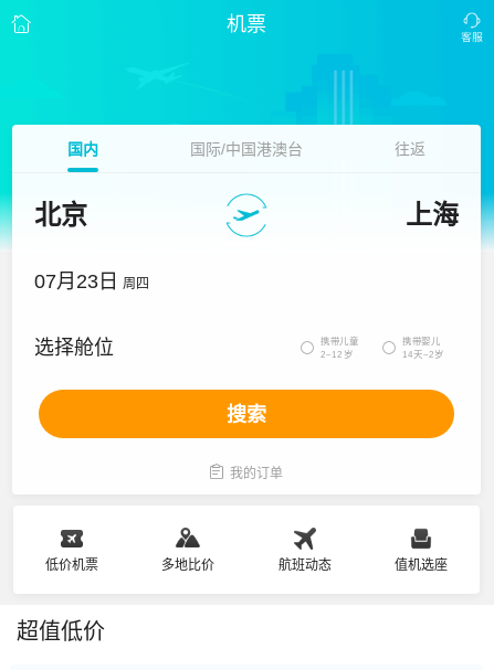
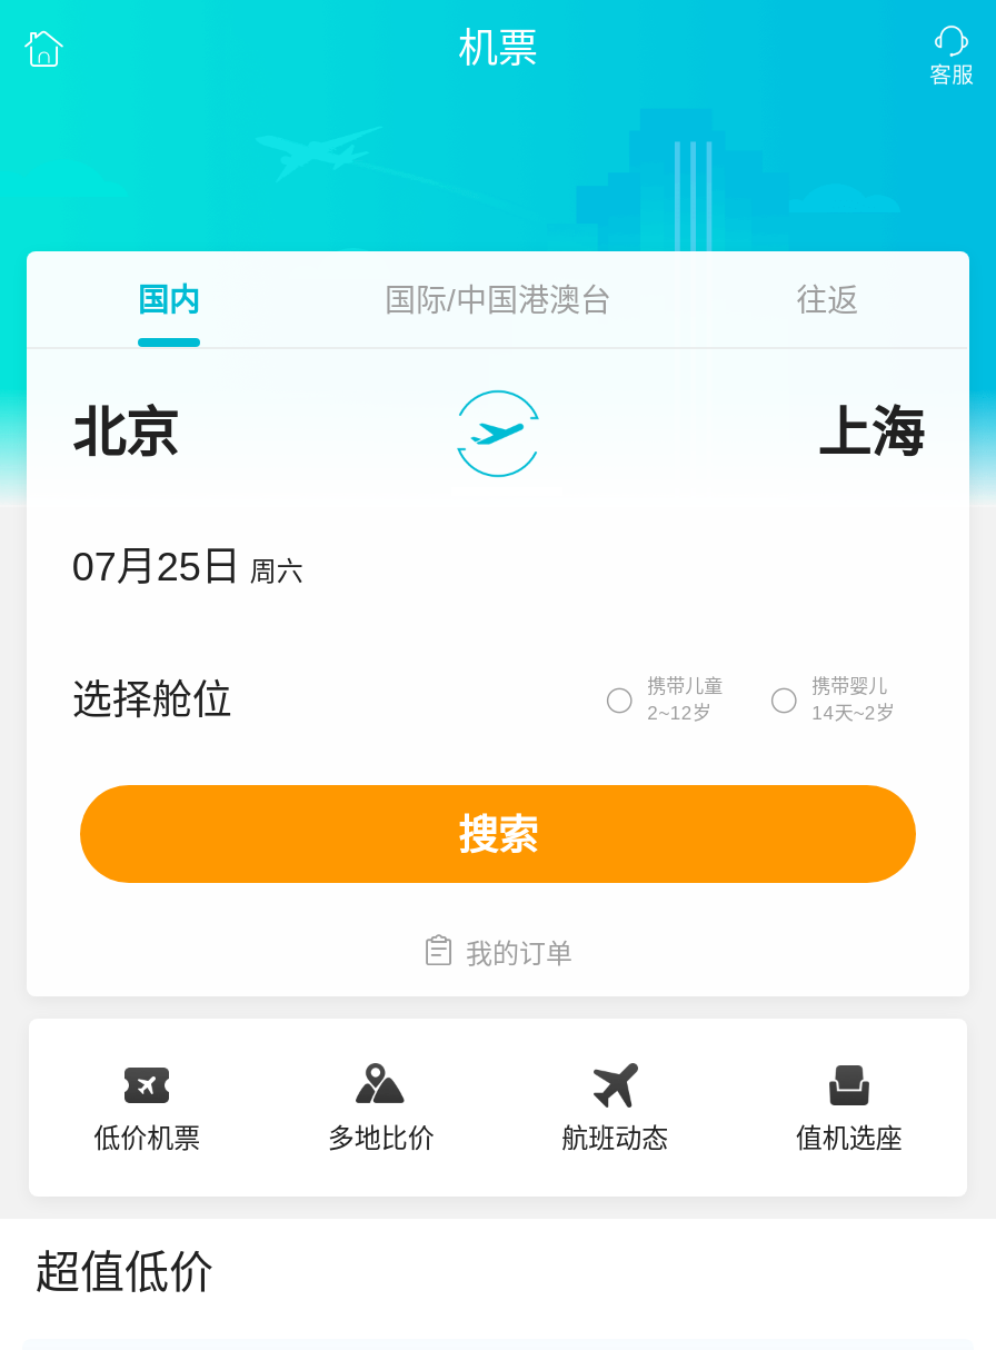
- 07月23日 周四
+ 07月25日 周六
